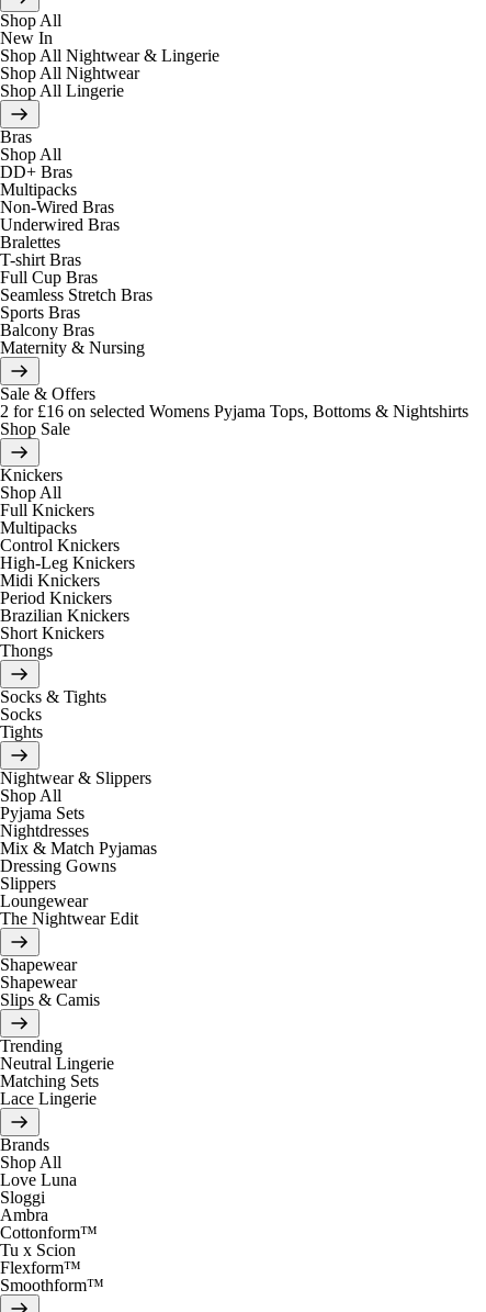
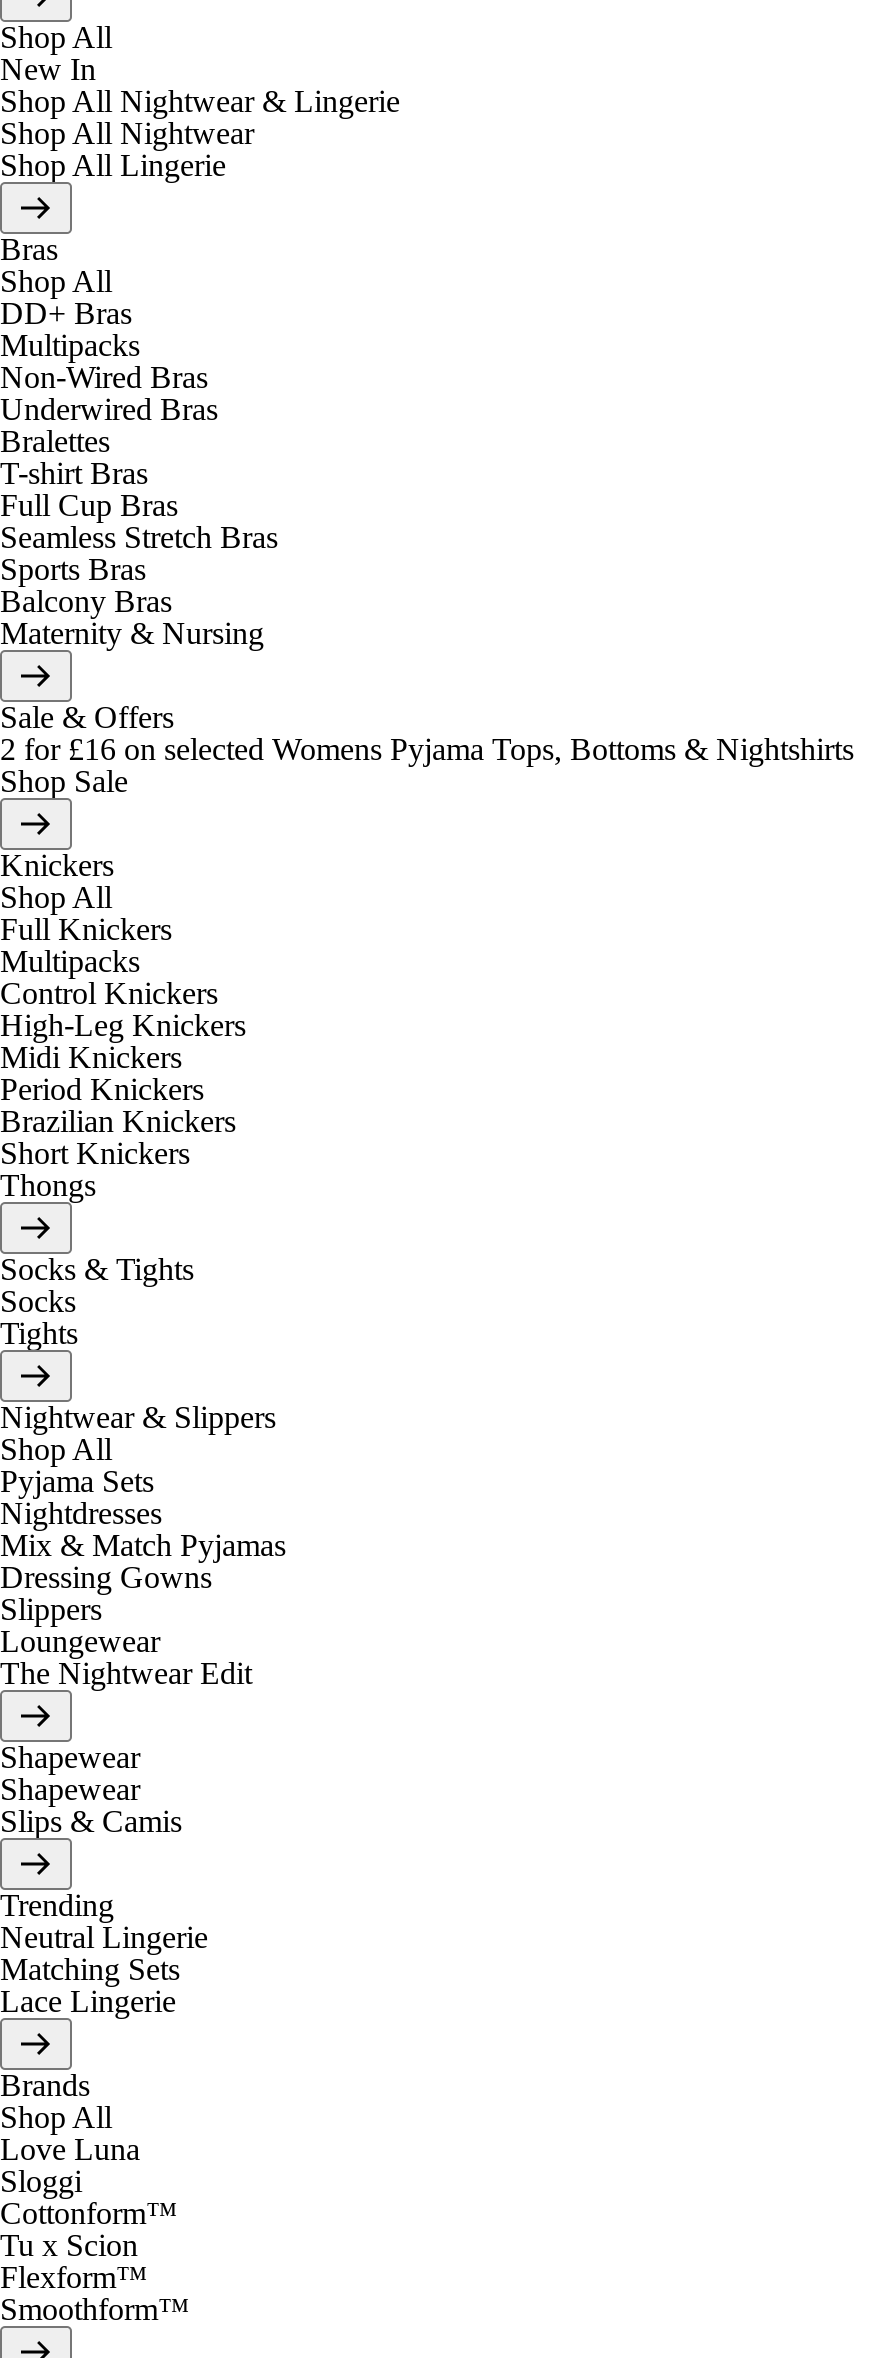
- Ambra
